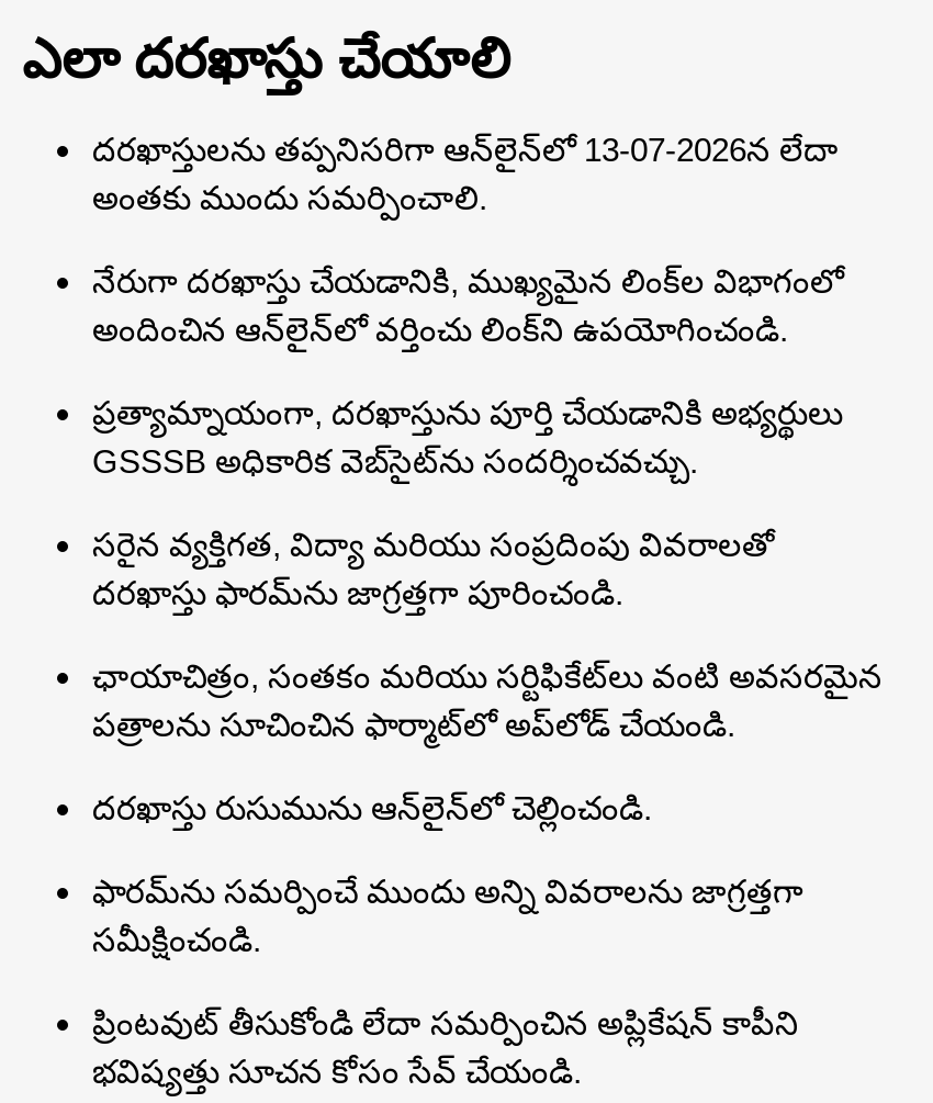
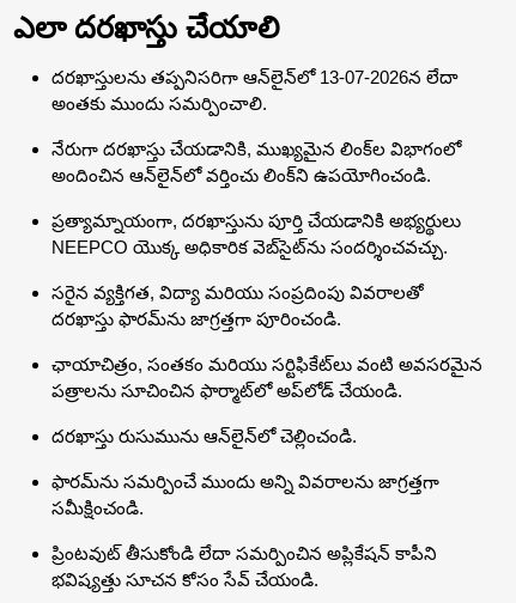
- GSSSB అధికారిక వెబ్‌సైట్‌ను సందర్శించవచ్చు.
+ NEEPCO యొక్క అధికారిక వెబ్‌సైట్‌ను సందర్శించవచ్చు.
